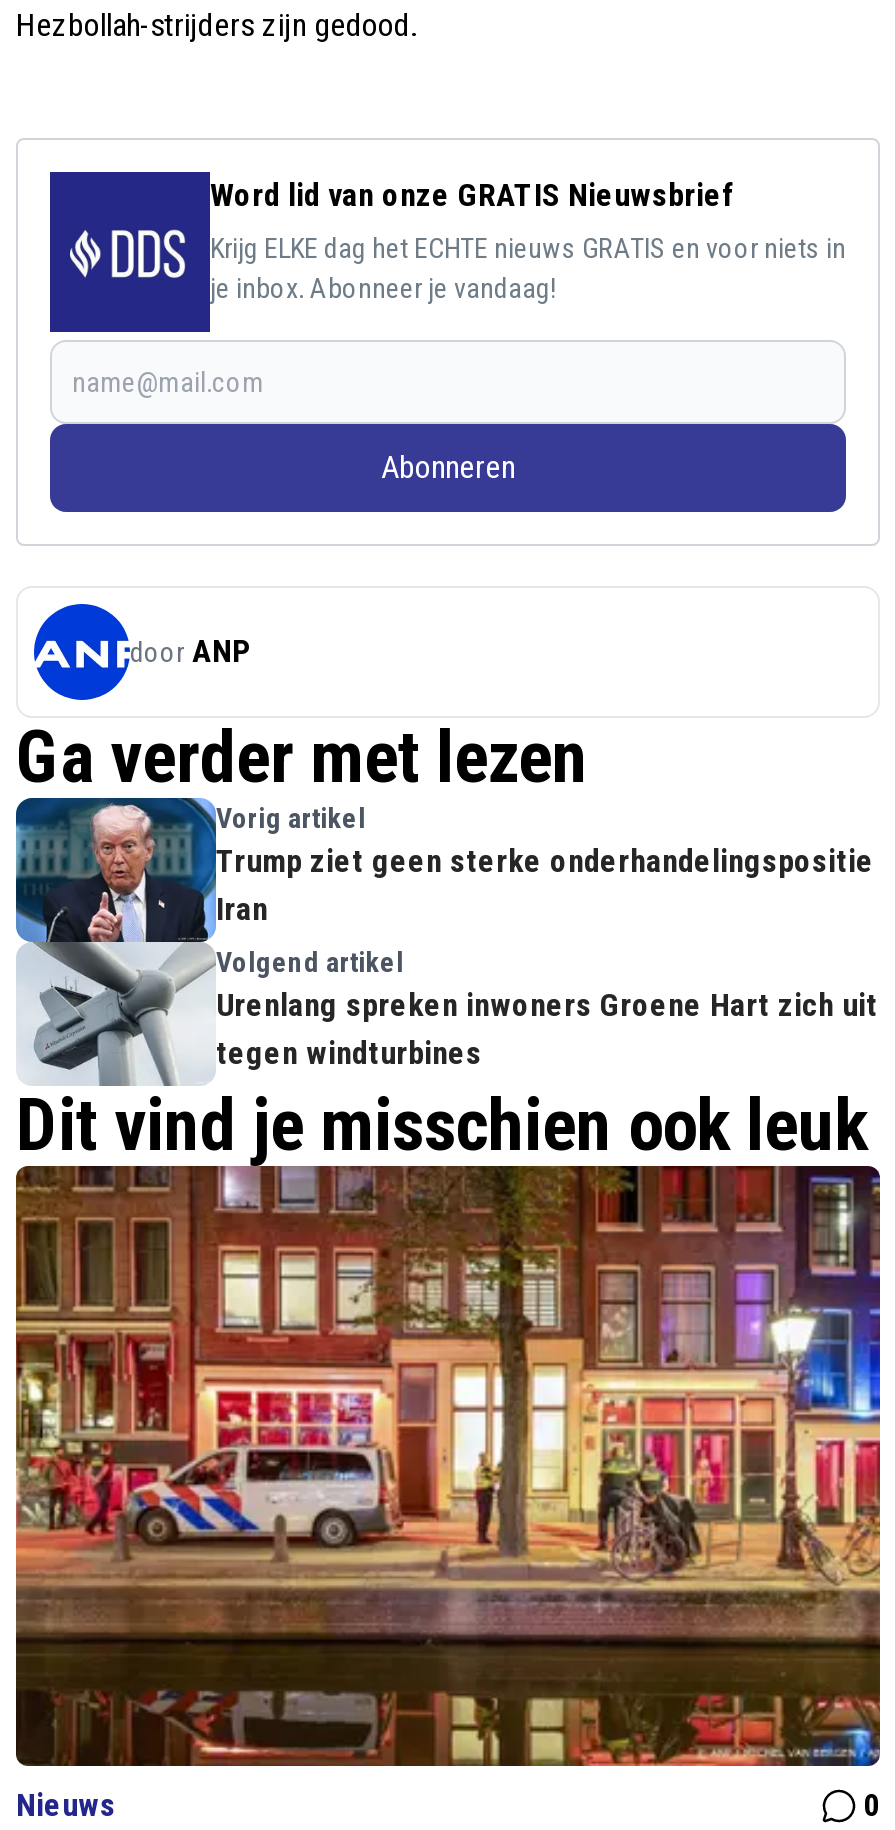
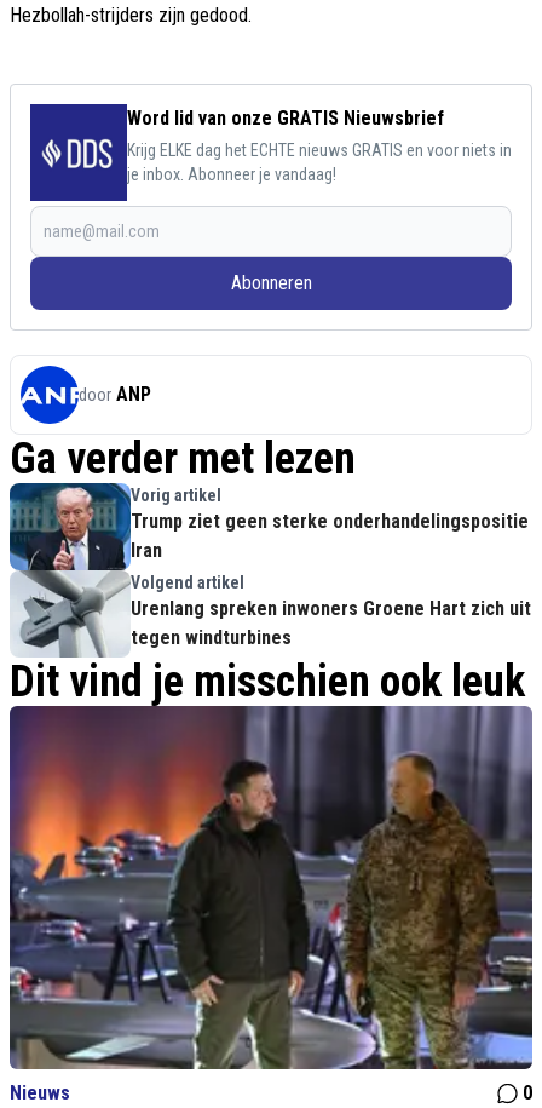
- [image]
+ [image]
